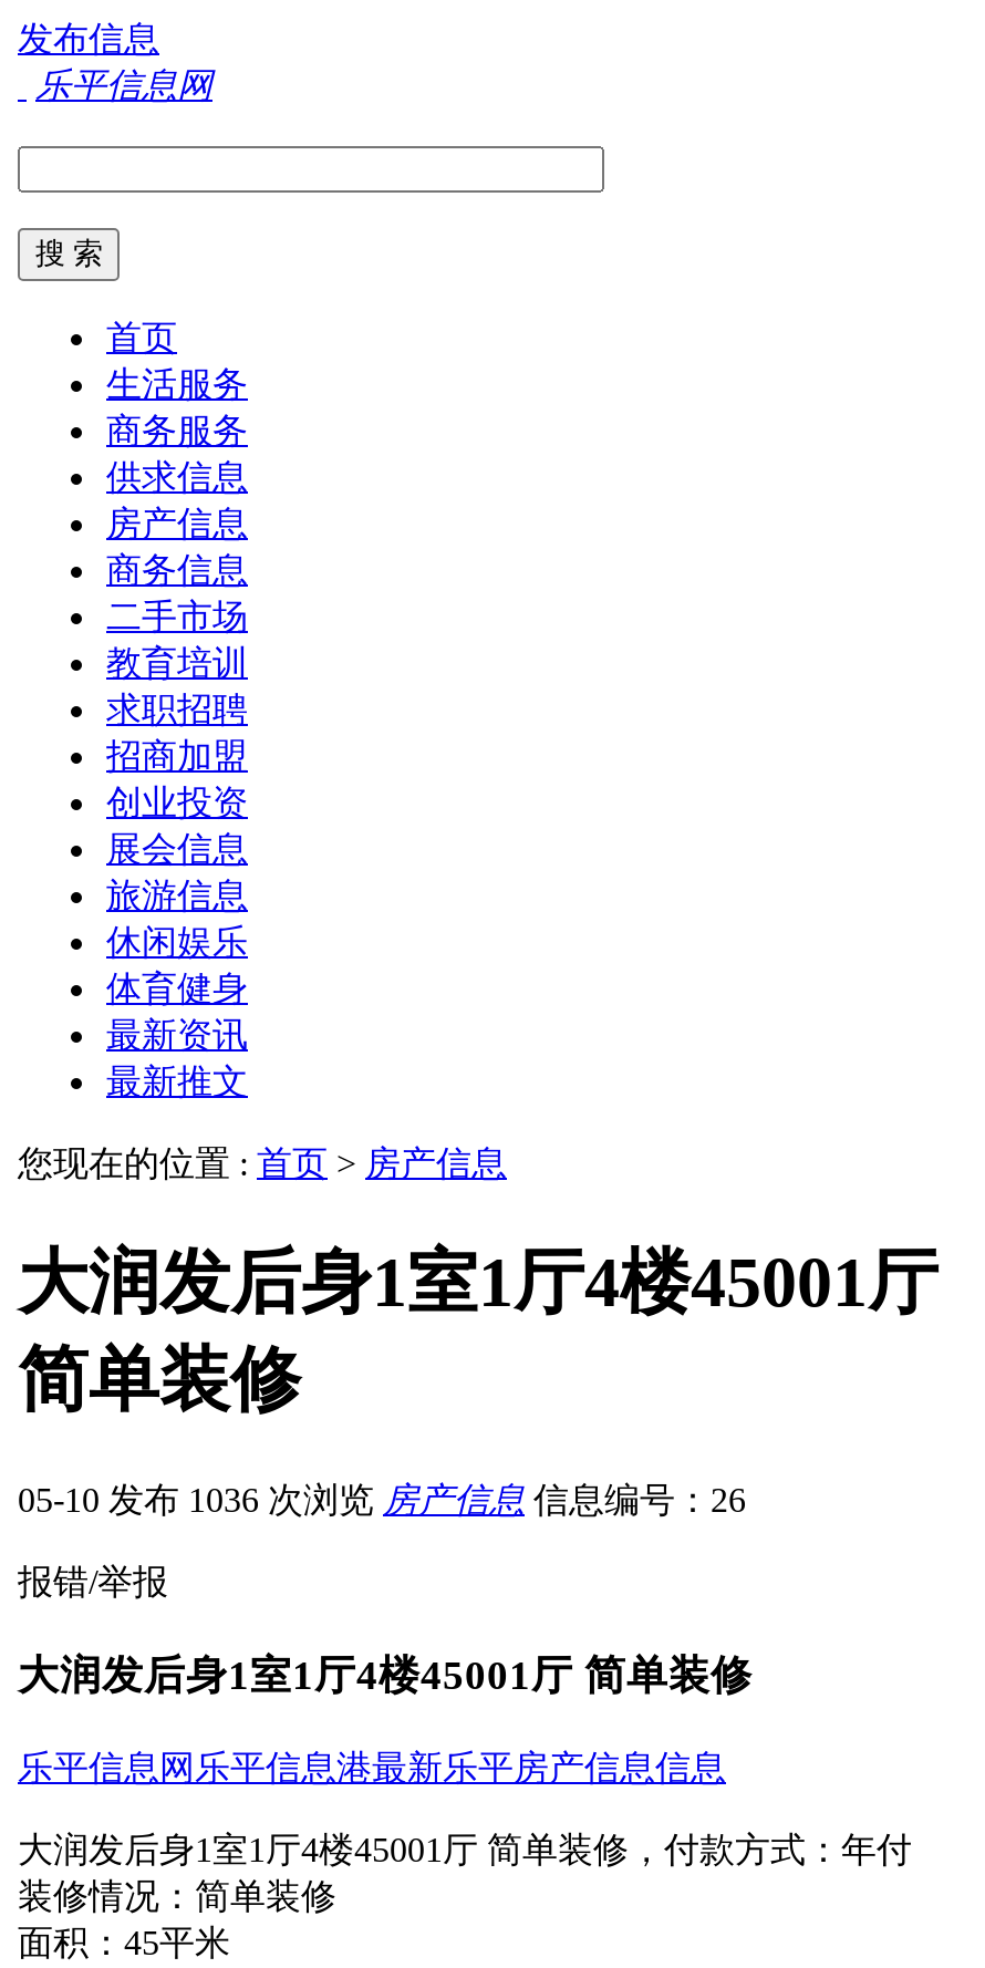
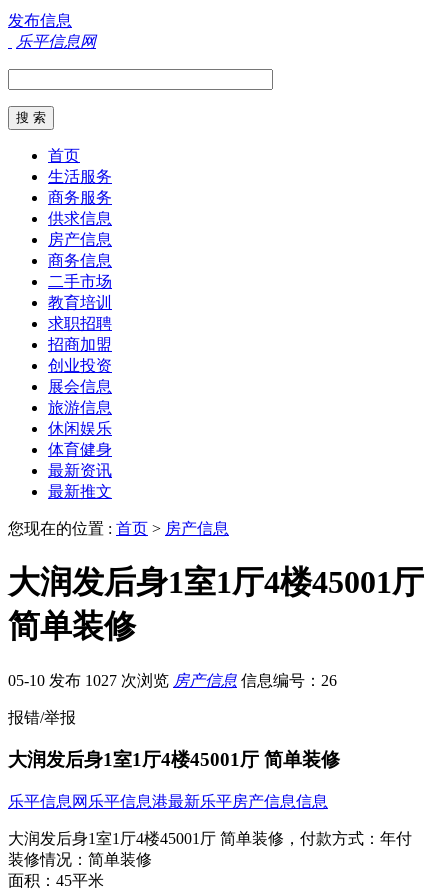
- 05-10 发布 1036 次浏览 房产信息 信息编号：26
+ 05-10 发布 1027 次浏览 房产信息 信息编号：26
